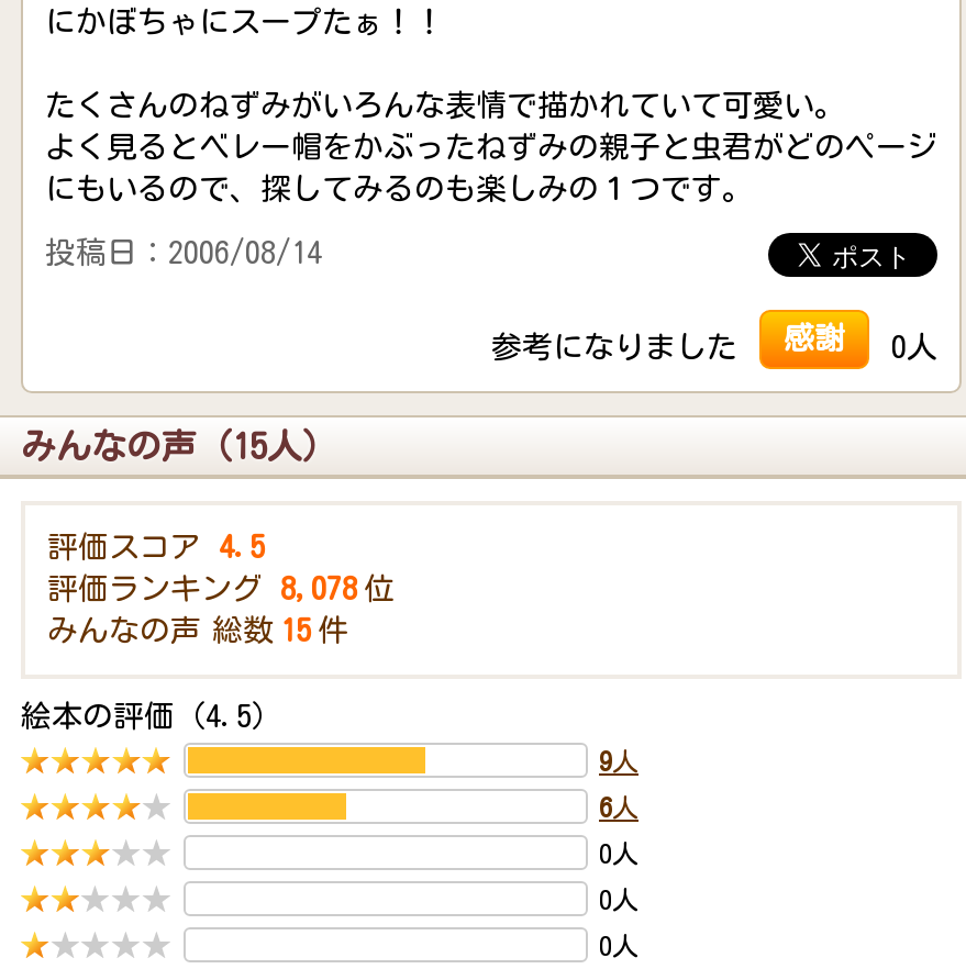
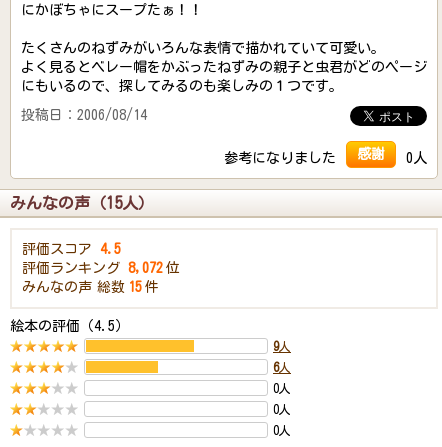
- 評価ランキング 8,078 位
+ 評価ランキング 8,072 位
